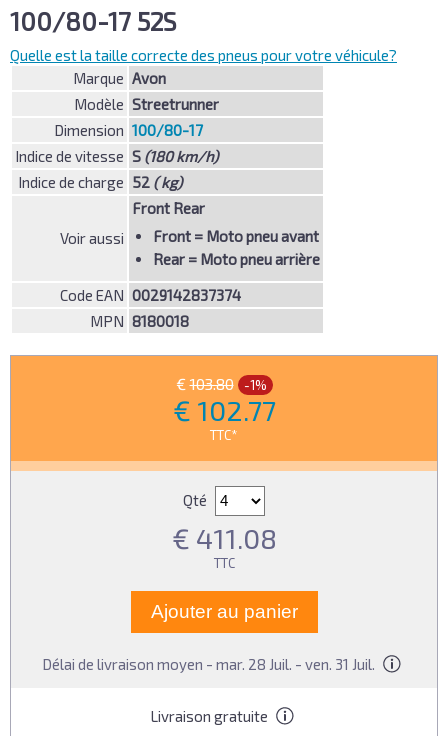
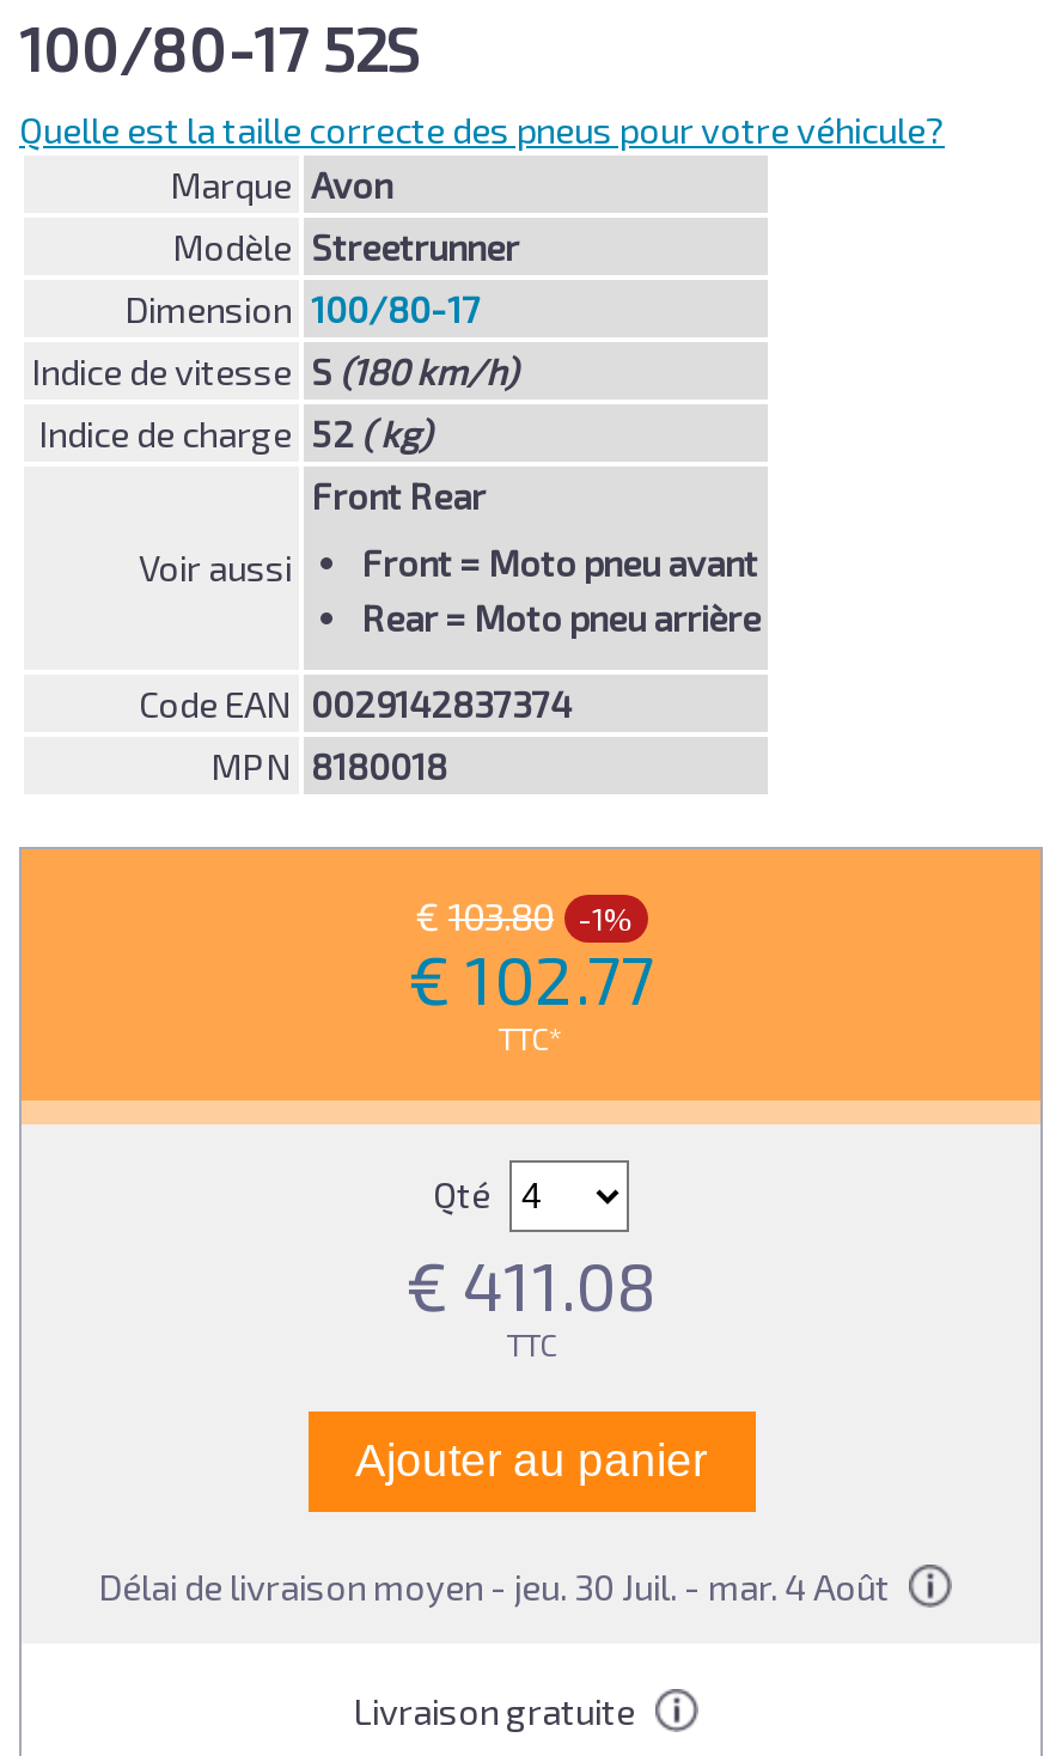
- Délai de livraison moyen - mar. 28 Juil. - ven. 31 Juil.
+ Délai de livraison moyen - jeu. 30 Juil. - mar. 4 Août
